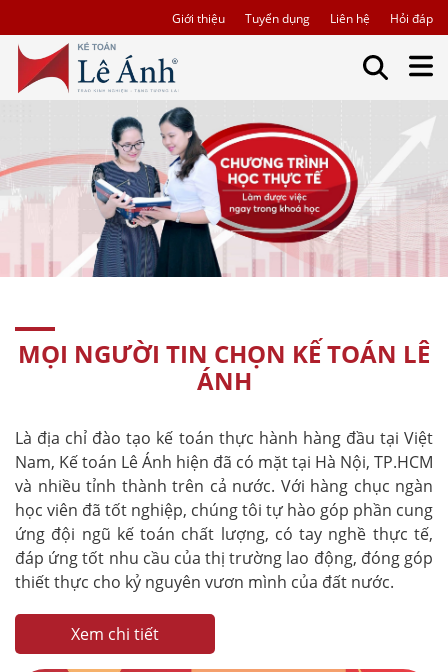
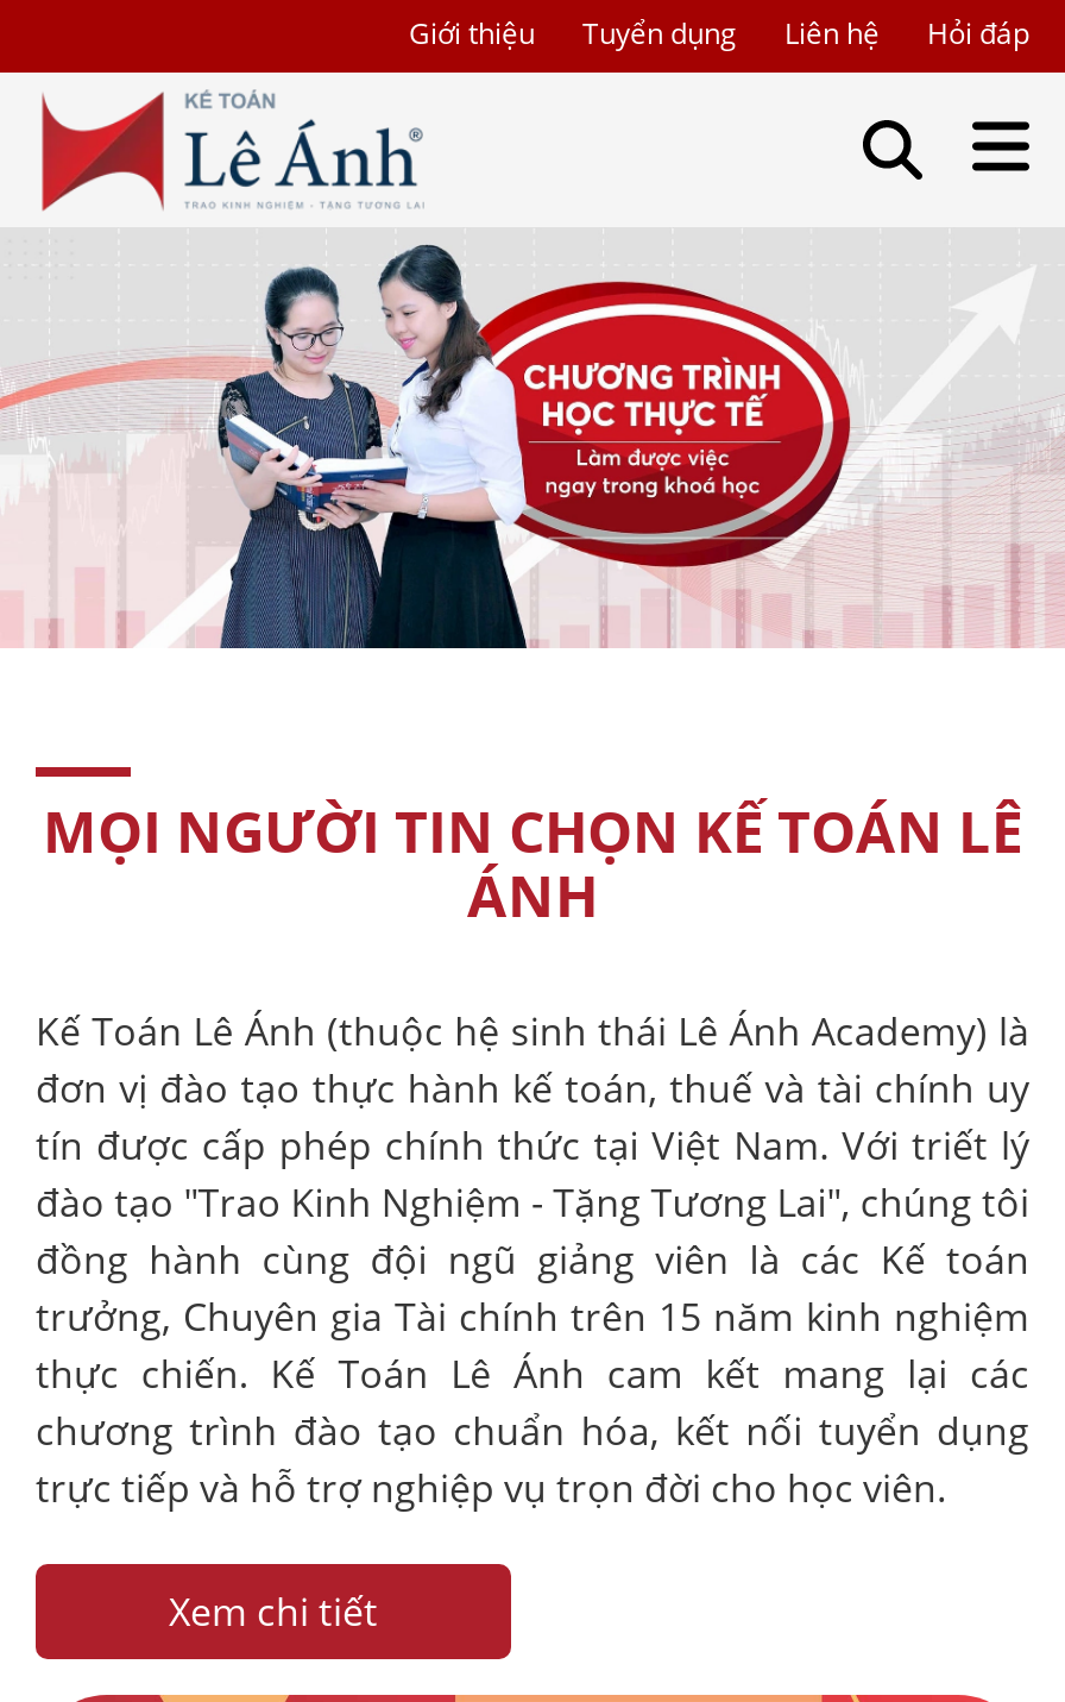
- Là địa chỉ đào tạo kế toán thực hành hàng đầu tại Việt
- Nam, Kế toán Lê Ánh hiện đã có mặt tại Hà Nội, TP.HCM
- và nhiều tỉnh thành trên cả nước. Với hàng chục ngàn
- học viên đã tốt nghiệp, chúng tôi tự hào góp phần cung
- ứng đội ngũ kế toán chất lượng, có tay nghề thực tế,
- đáp ứng tốt nhu cầu của thị trường lao động, đóng góp
- thiết thực cho kỷ nguyên vươn mình của đất nước.
+ Kế Toán Lê Ánh (thuộc hệ sinh thái Lê Ánh Academy) là
+ đơn vị đào tạo thực hành kế toán, thuế và tài chính uy
+ tín được cấp phép chính thức tại Việt Nam. Với triết lý
+ đào tạo "Trao Kinh Nghiệm - Tặng Tương Lai", chúng tôi
+ đồng hành cùng đội ngũ giảng viên là các Kế toán
+ trưởng, Chuyên gia Tài chính trên 15 năm kinh nghiệm
+ thực chiến. Kế Toán Lê Ánh cam kết mang lại các
+ chương trình đào tạo chuẩn hóa, kết nối tuyển dụng
+ trực tiếp và hỗ trợ nghiệp vụ trọn đời cho học viên.
